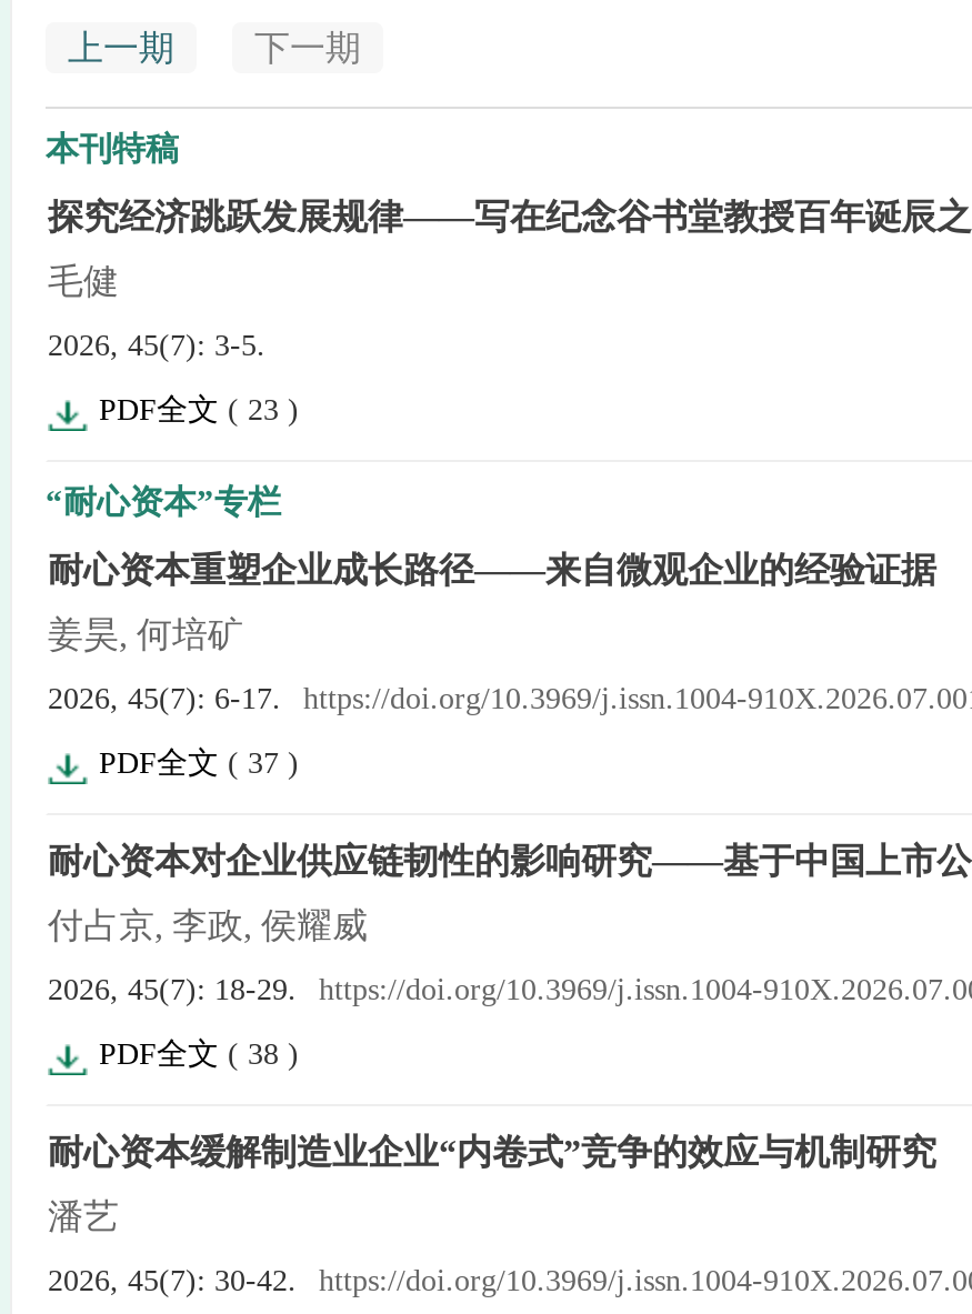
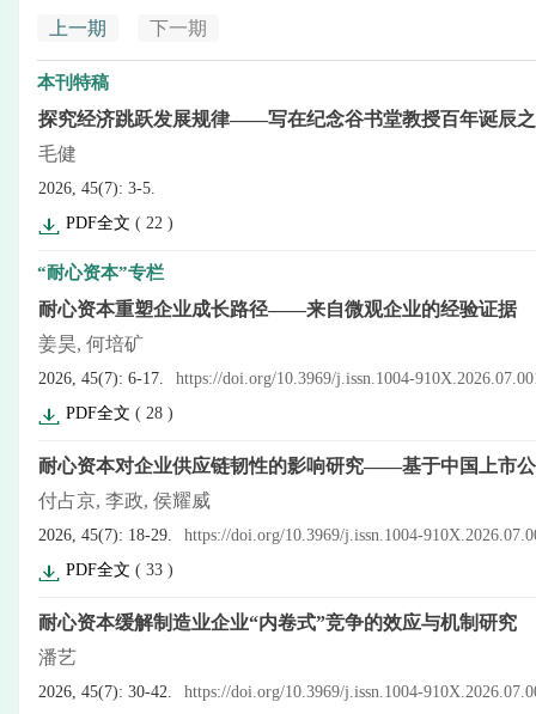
- PDF全文(23)
+ PDF全文(22)

- PDF全文(37)
+ PDF全文(28)

- PDF全文(38)
+ PDF全文(33)
